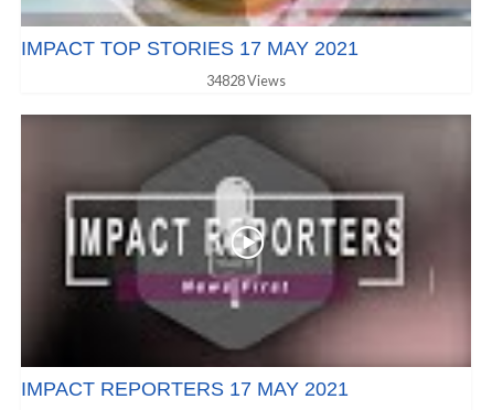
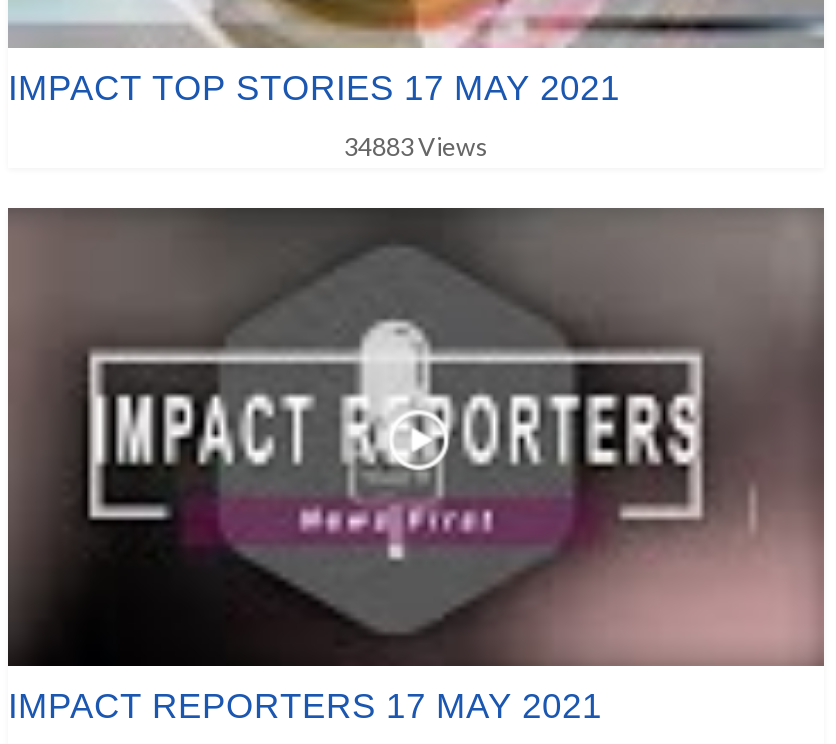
- 34828 Views
+ 34883 Views
